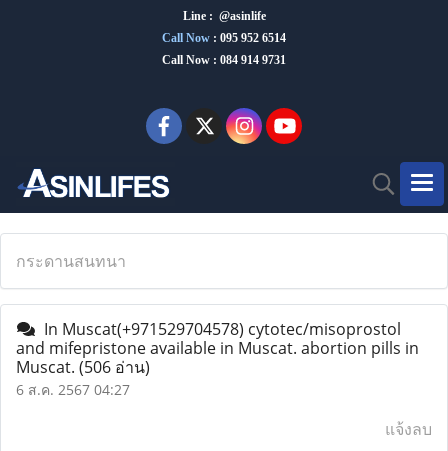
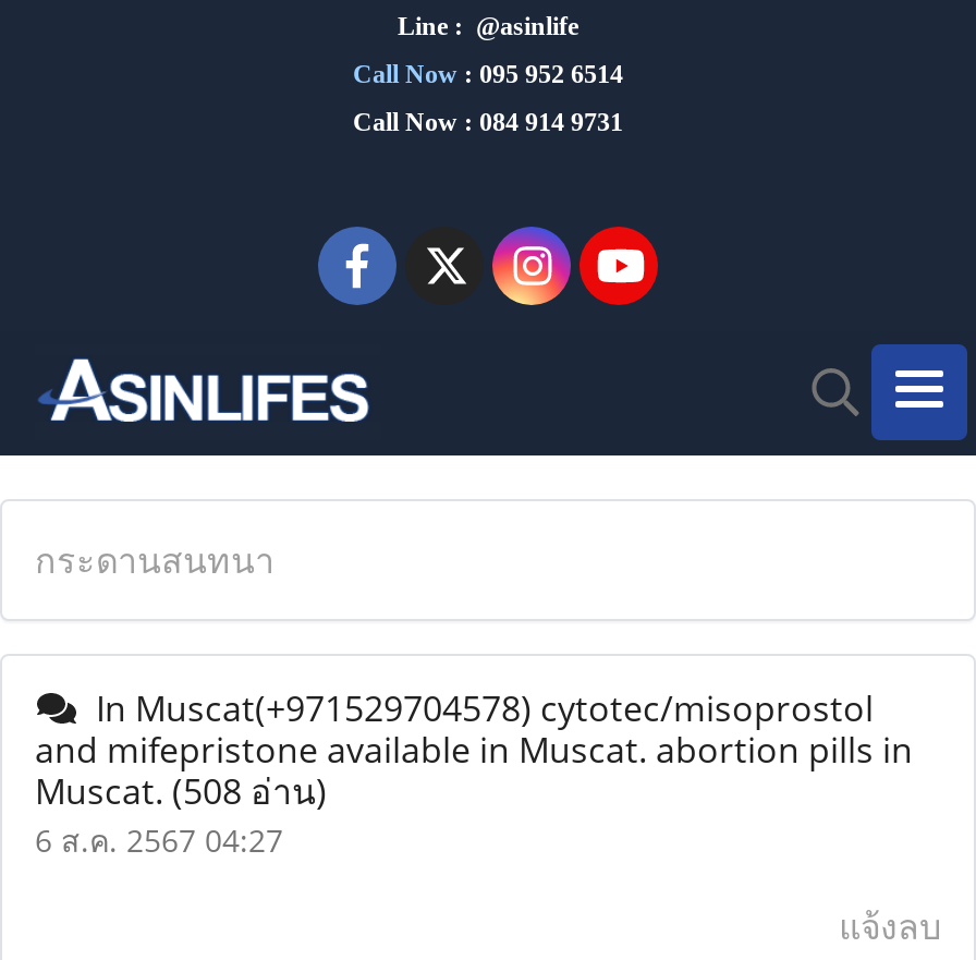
- Muscat. (506 อ่าน)
+ Muscat. (508 อ่าน)
